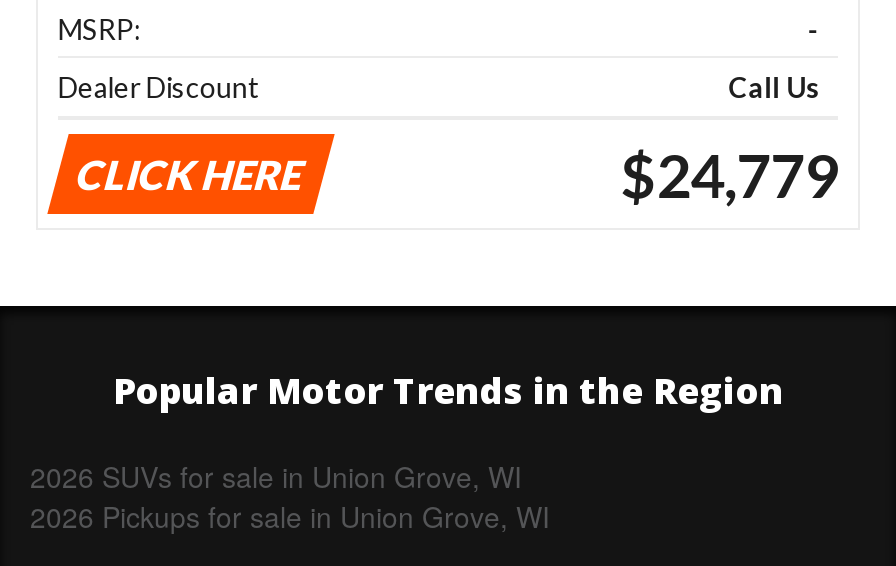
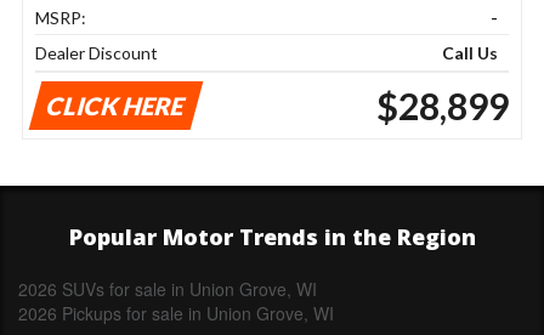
- $24,779
+ $28,899
